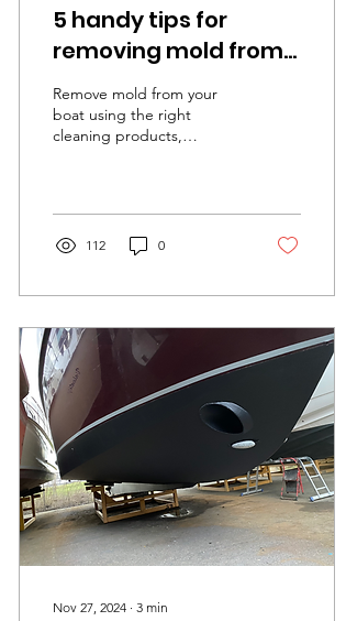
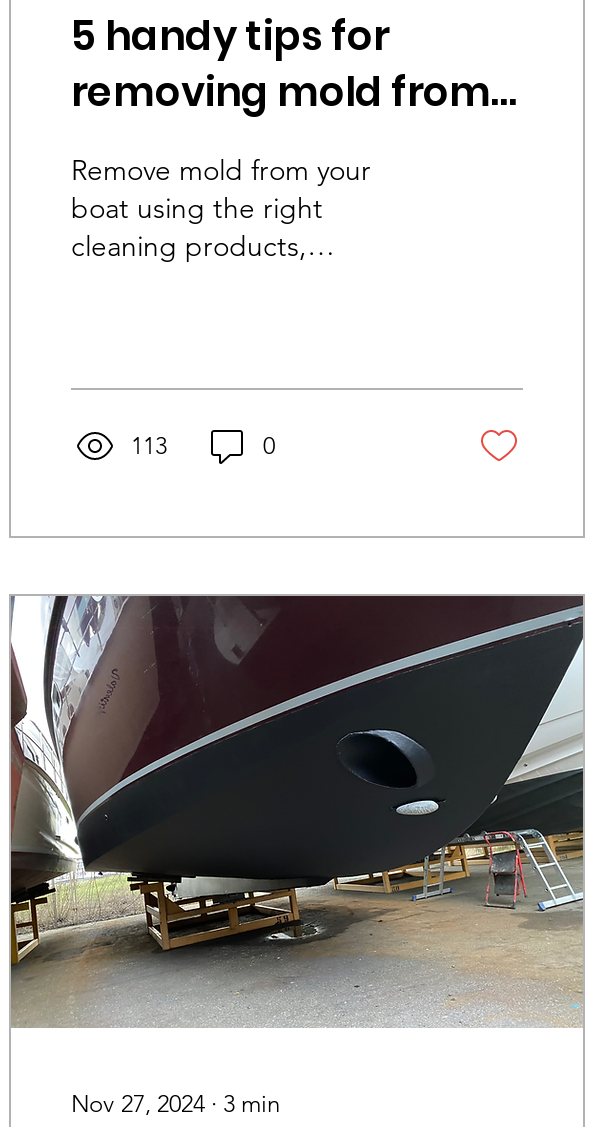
- 112
+ 113
